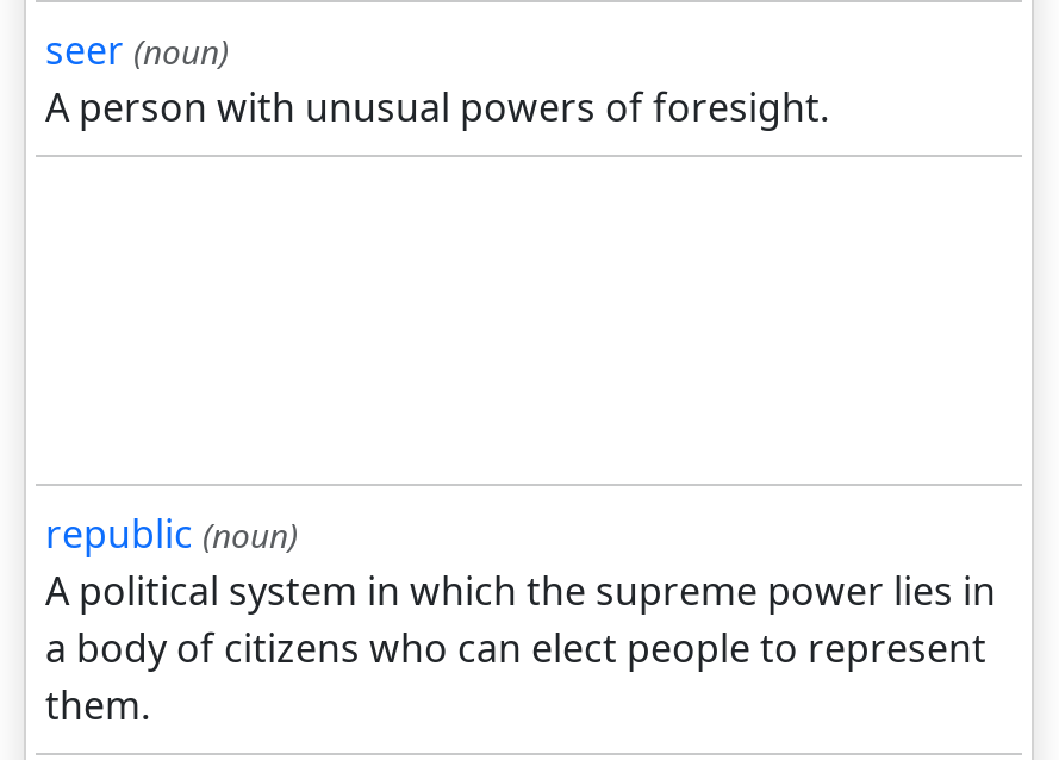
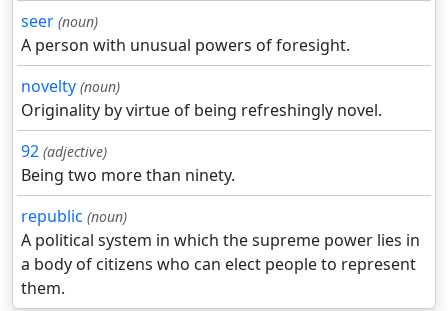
+ novelty (noun)
+ Originality by virtue of being refreshingly novel.
+ 92 (adjective)
+ Being two more than ninety.
